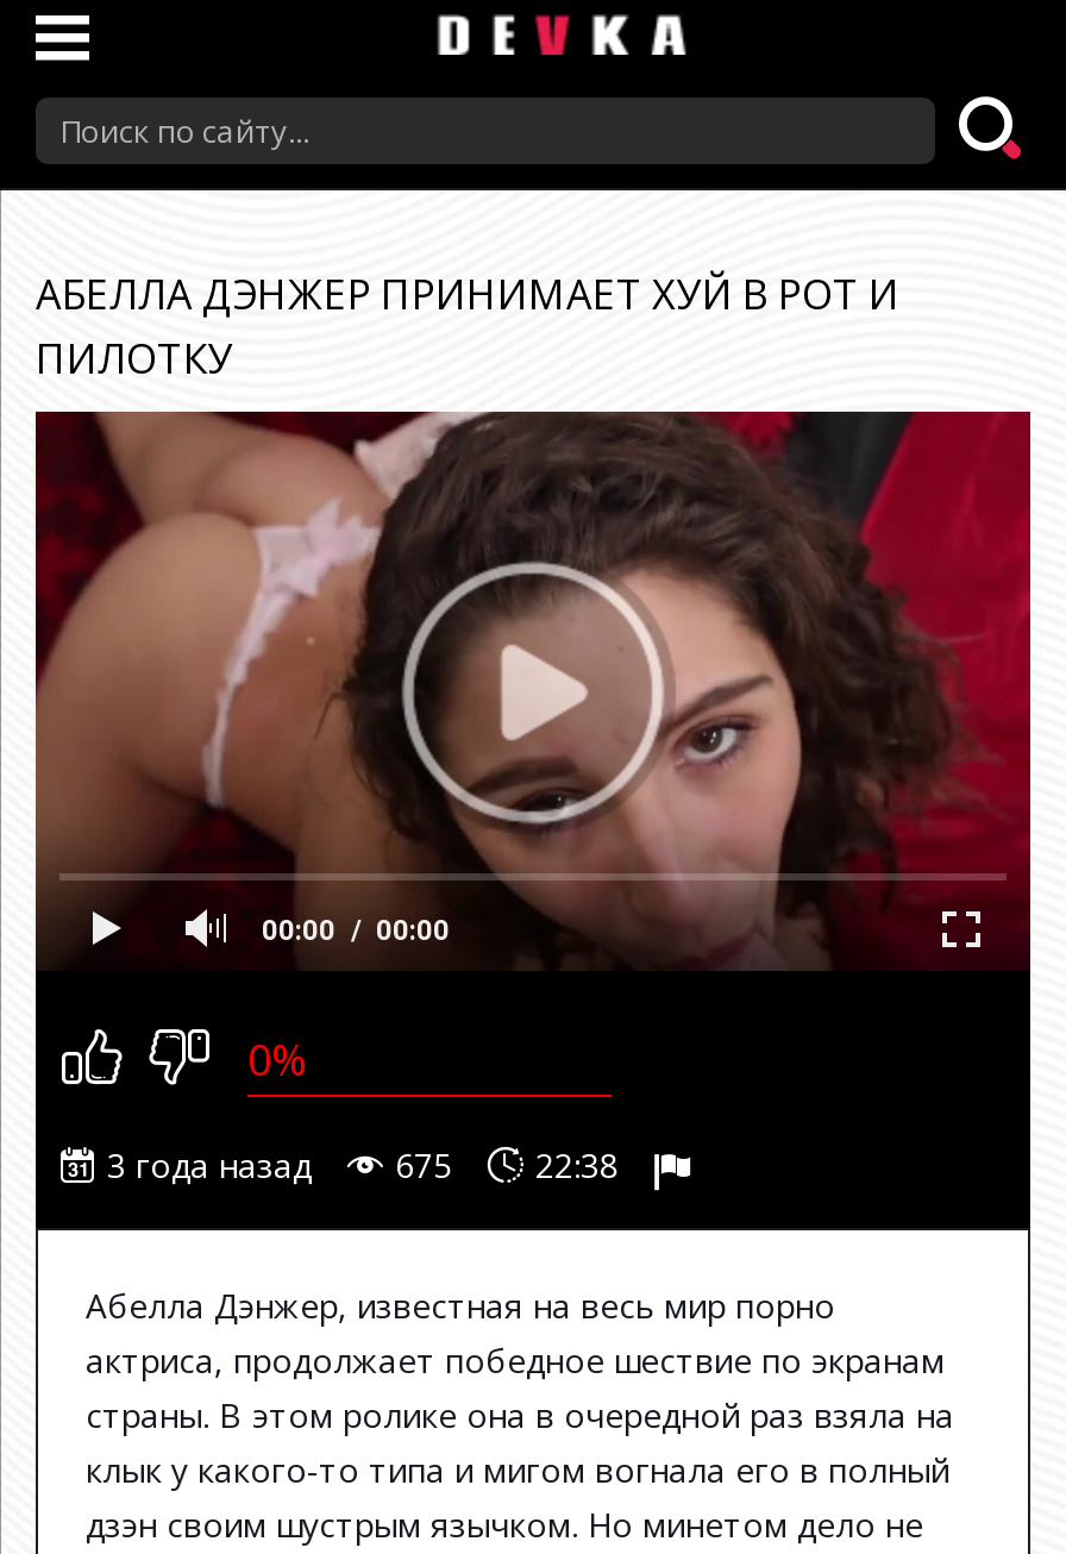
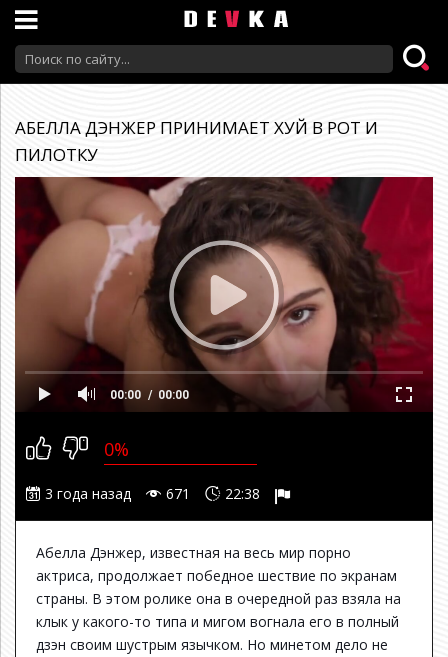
- 675
+ 671
